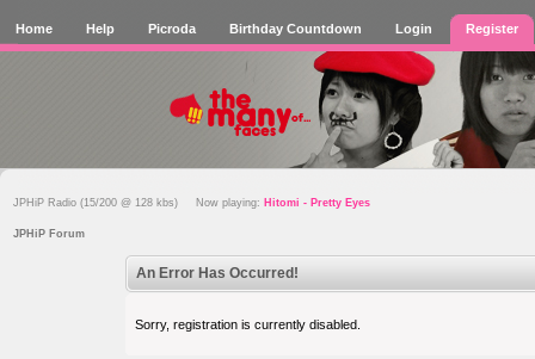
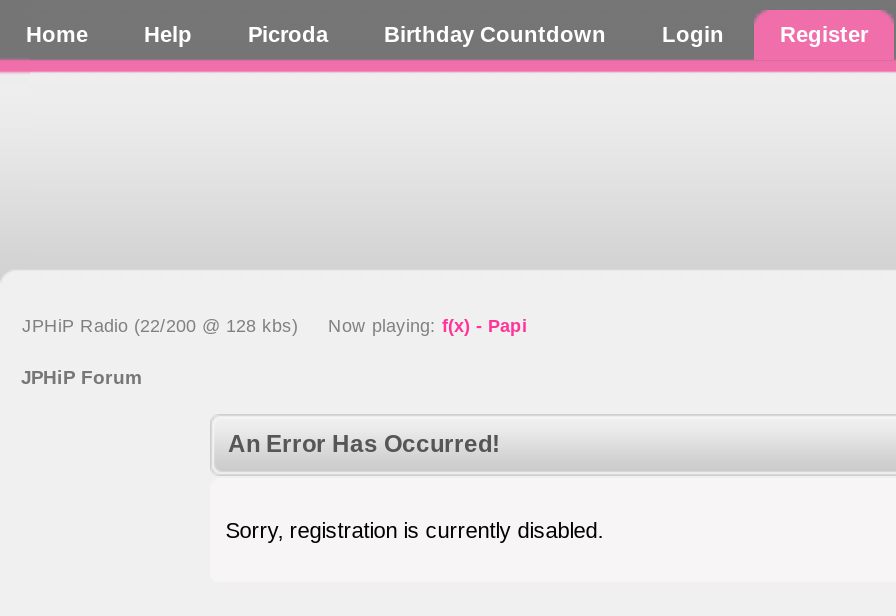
- [image]

- JPHiP Radio (15/200 @ 128 kbs) Now playing: Hitomi - Pretty Eyes
+ JPHiP Radio (22/200 @ 128 kbs) Now playing: f(x) - Papi
